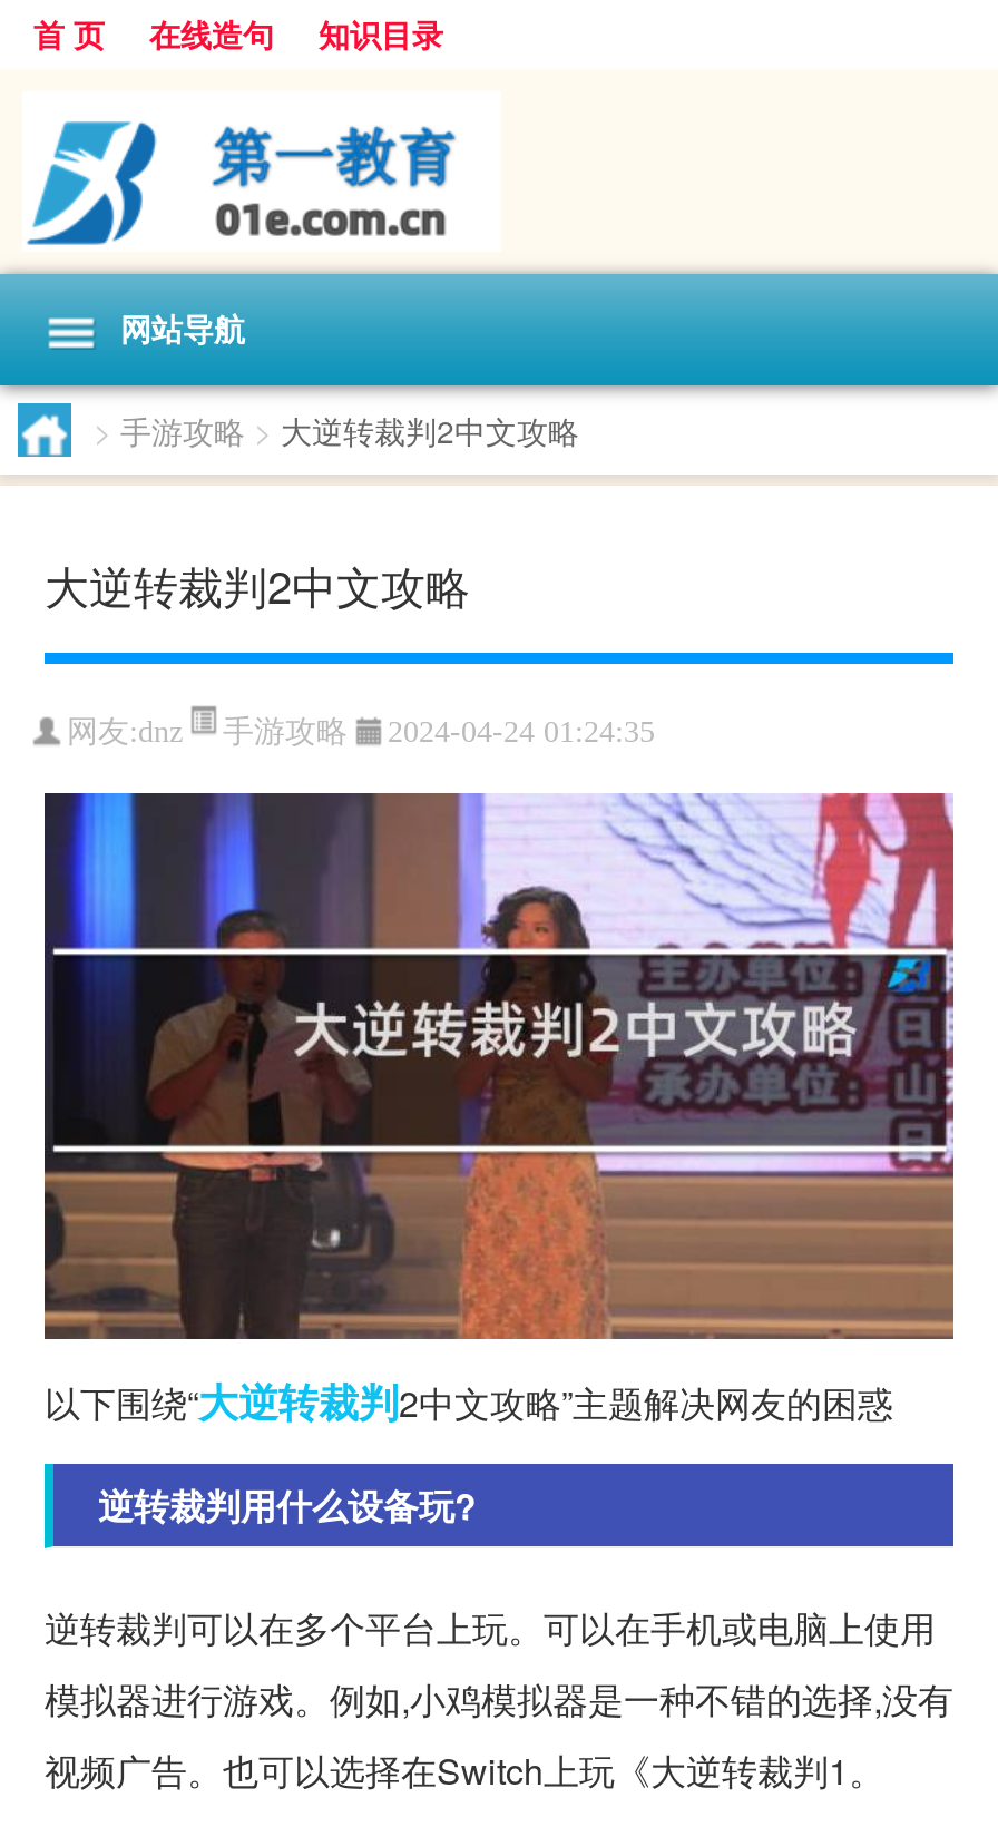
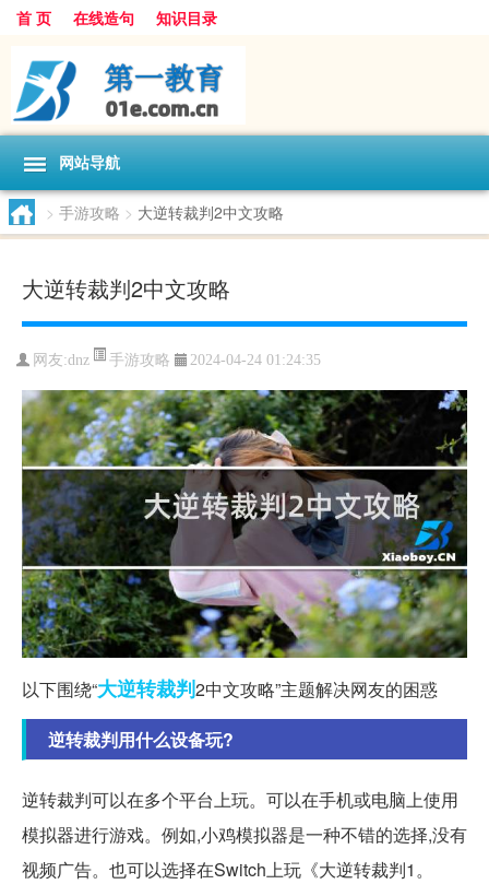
- [image]
+ [image]
